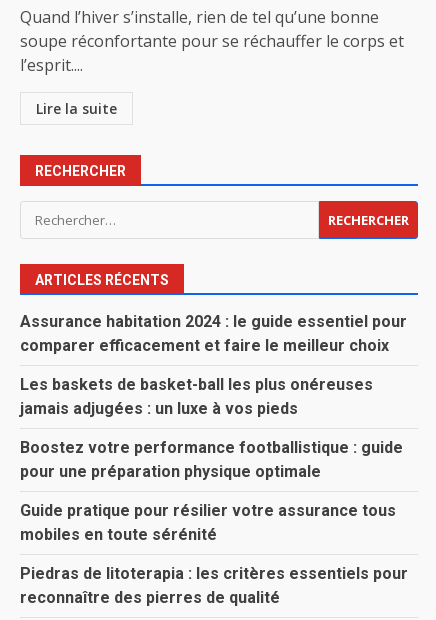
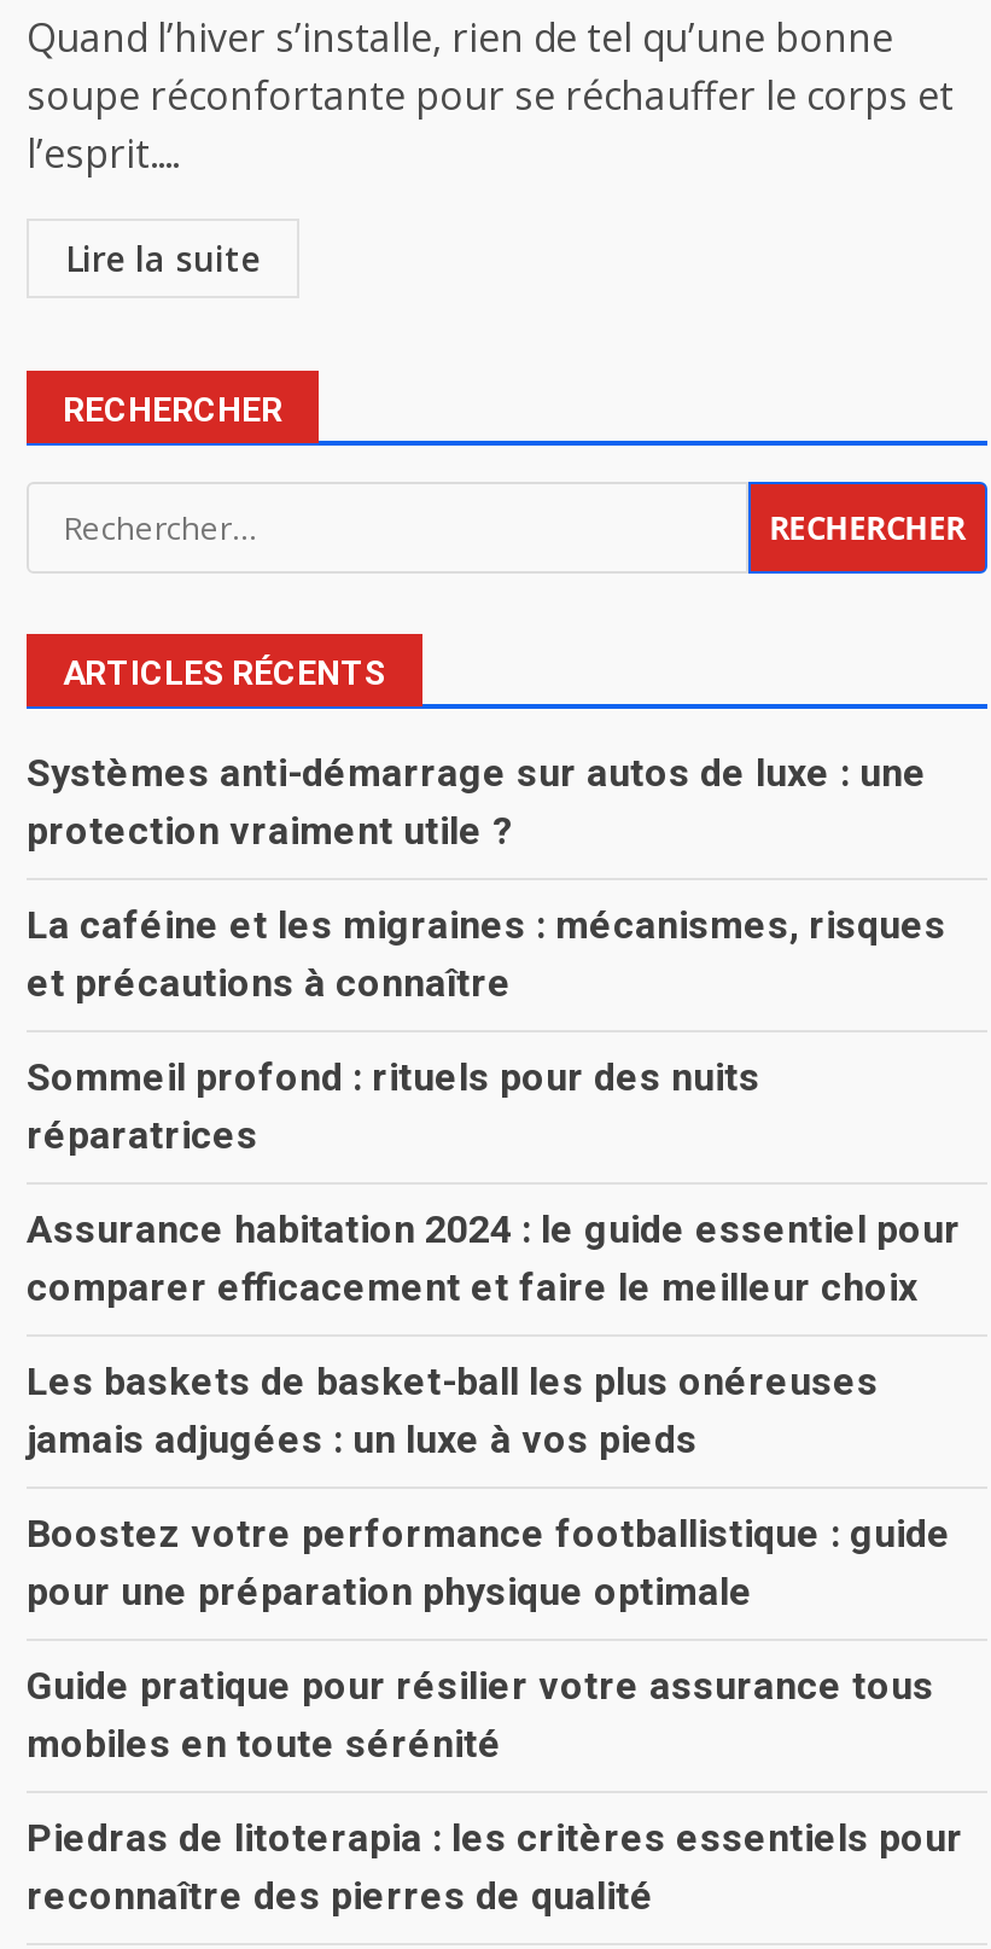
+ Systèmes anti-démarrage sur autos de luxe : une
+ protection vraiment utile ?
+ La caféine et les migraines : mécanismes, risques
+ et précautions à connaître
+ Sommeil profond : rituels pour des nuits
+ réparatrices
